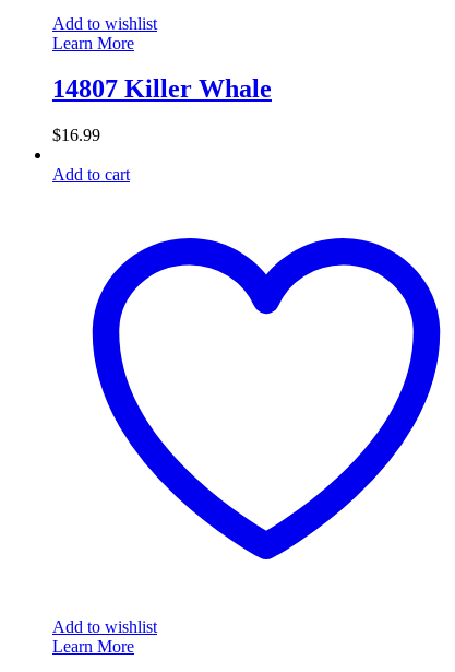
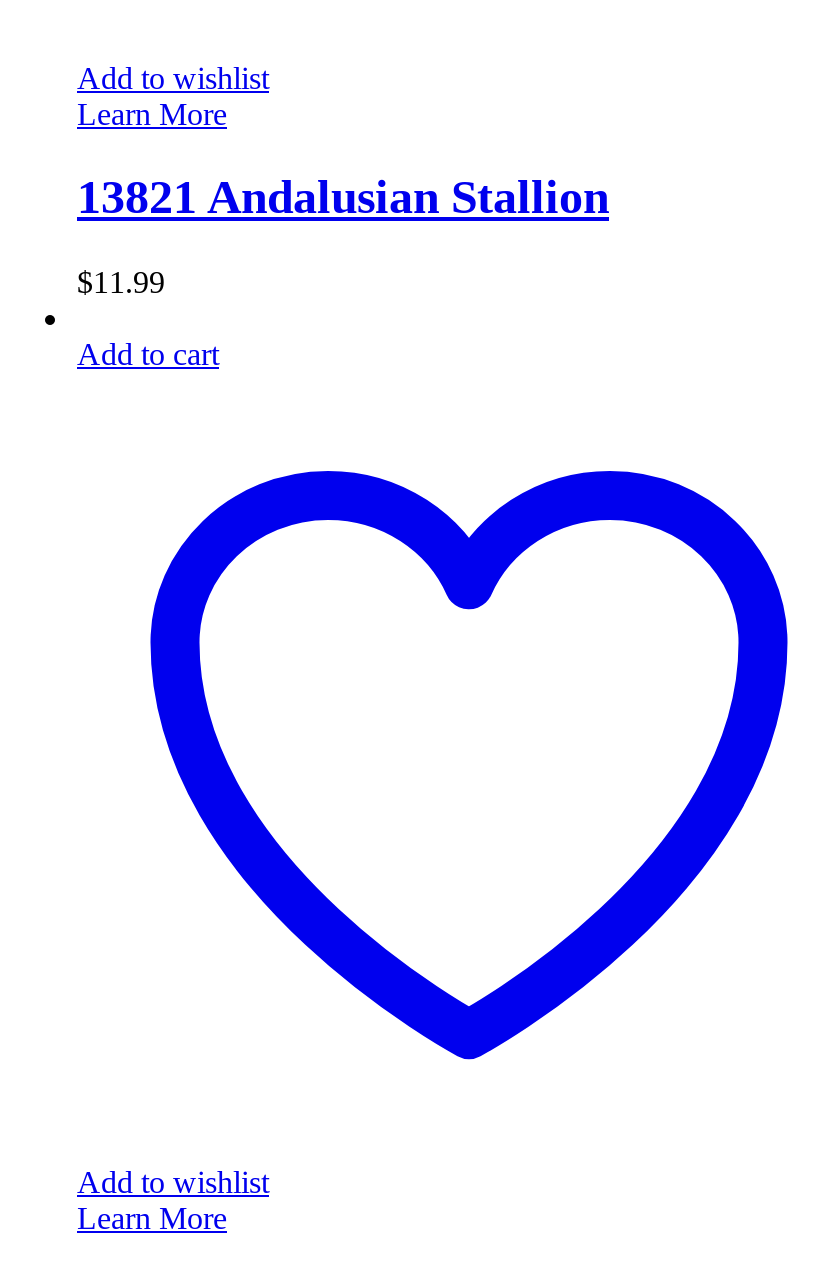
- 14807 Killer Whale
+ 13821 Andalusian Stallion

- $16.99
+ $11.99
